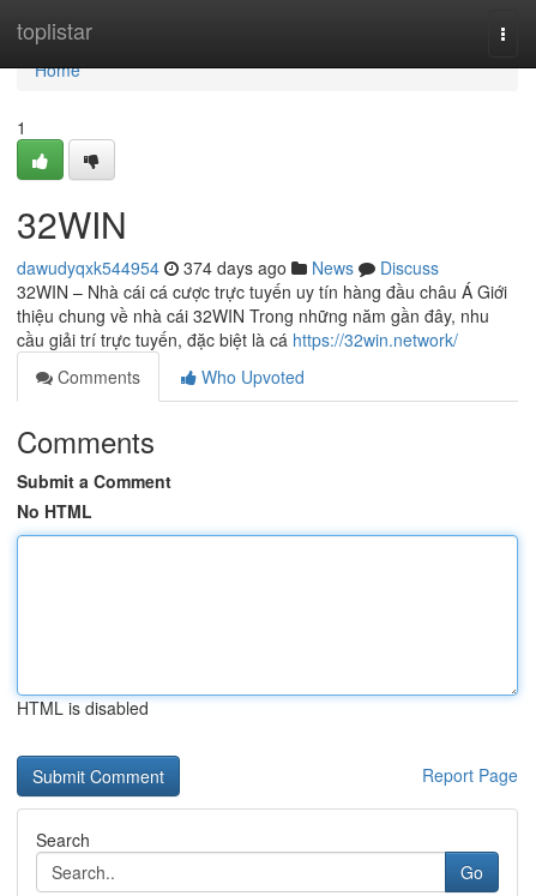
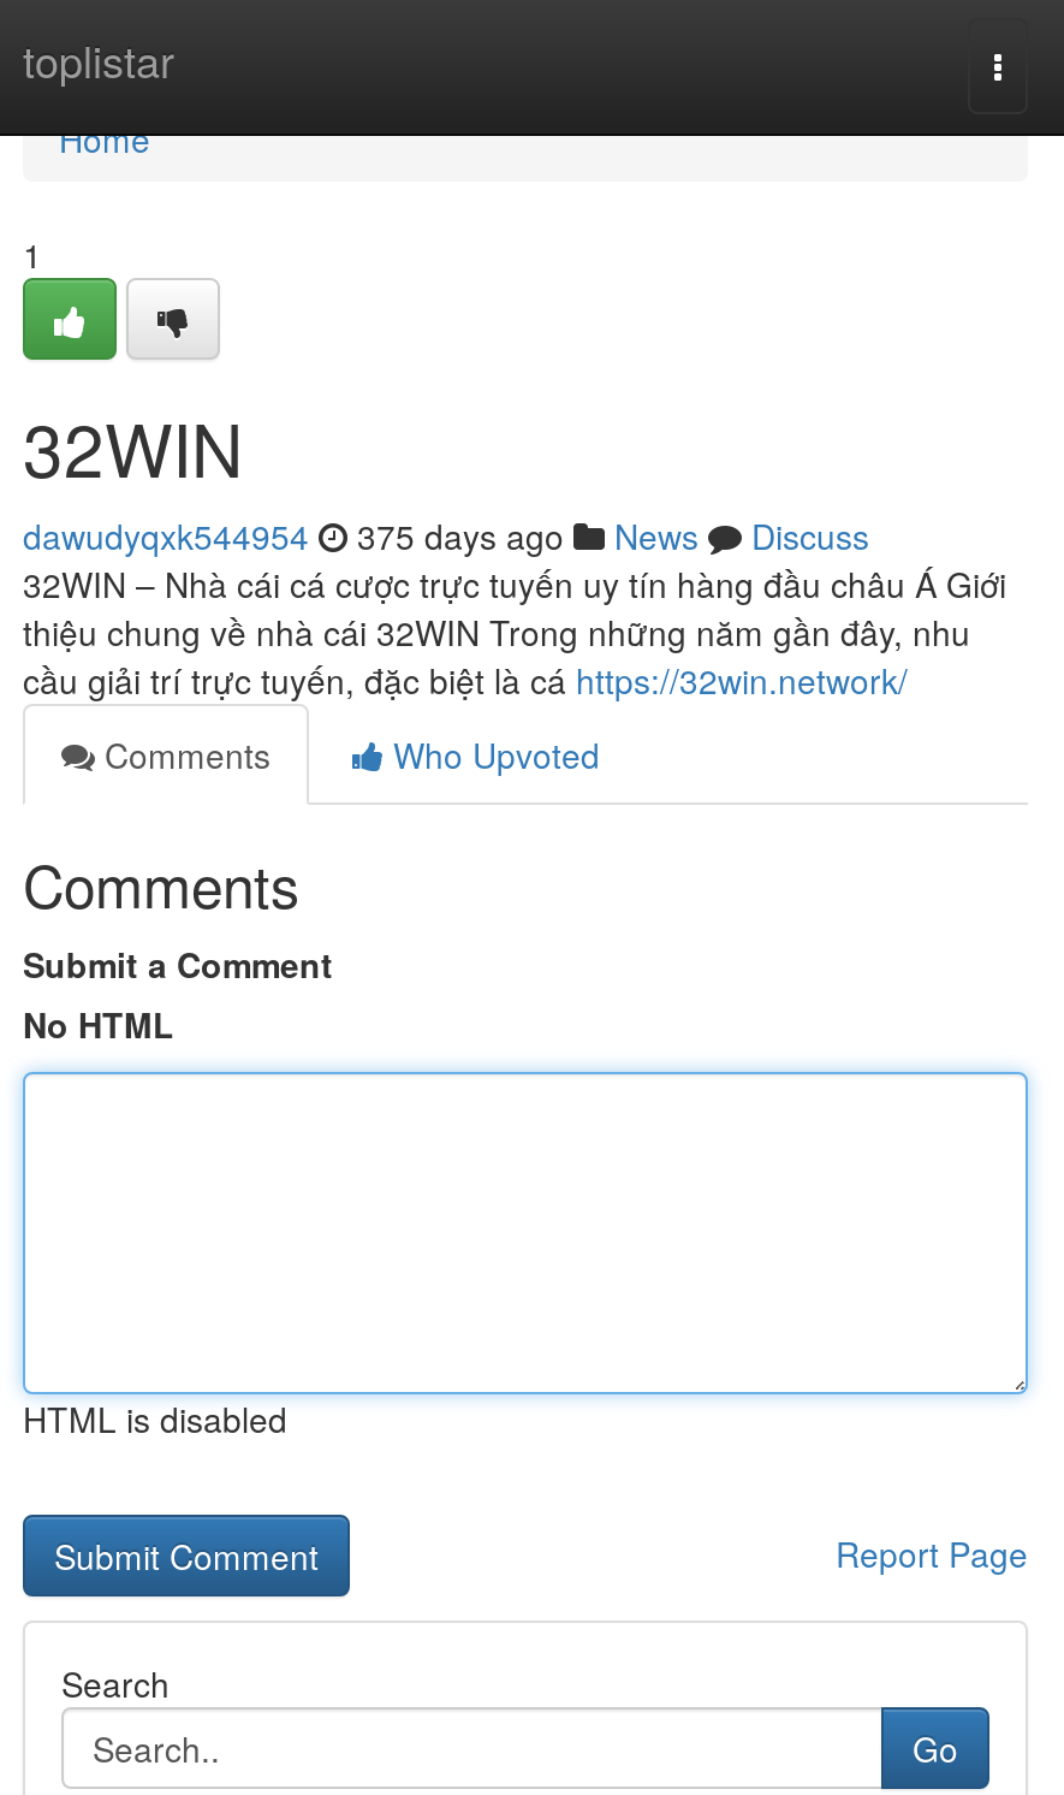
- dawudyqxk544954 374 days ago News Discuss
+ dawudyqxk544954 375 days ago News Discuss
